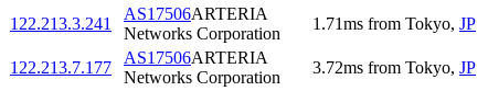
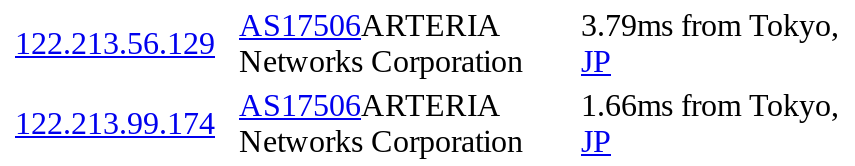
- 122.213.3.241
+ 122.213.56.129

- 1.71 ms from Tokyo, JP
+ 3.79ms from Tokyo,
+ JP

- 122.213.7.177
+ 122.213.99.174

- 3.72ms from Tokyo, JP
+ 1.66ms from Tokyo,
+ JP
